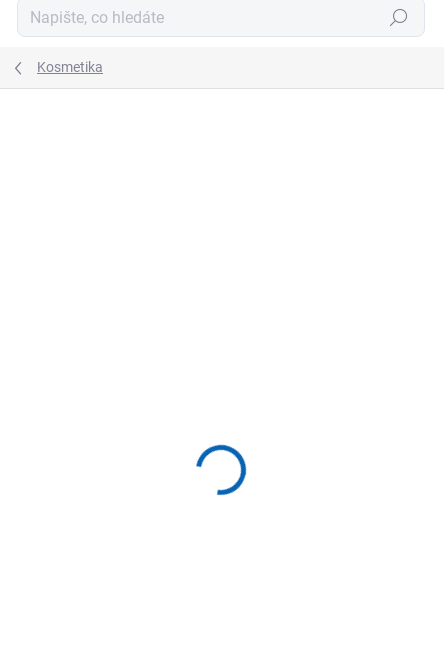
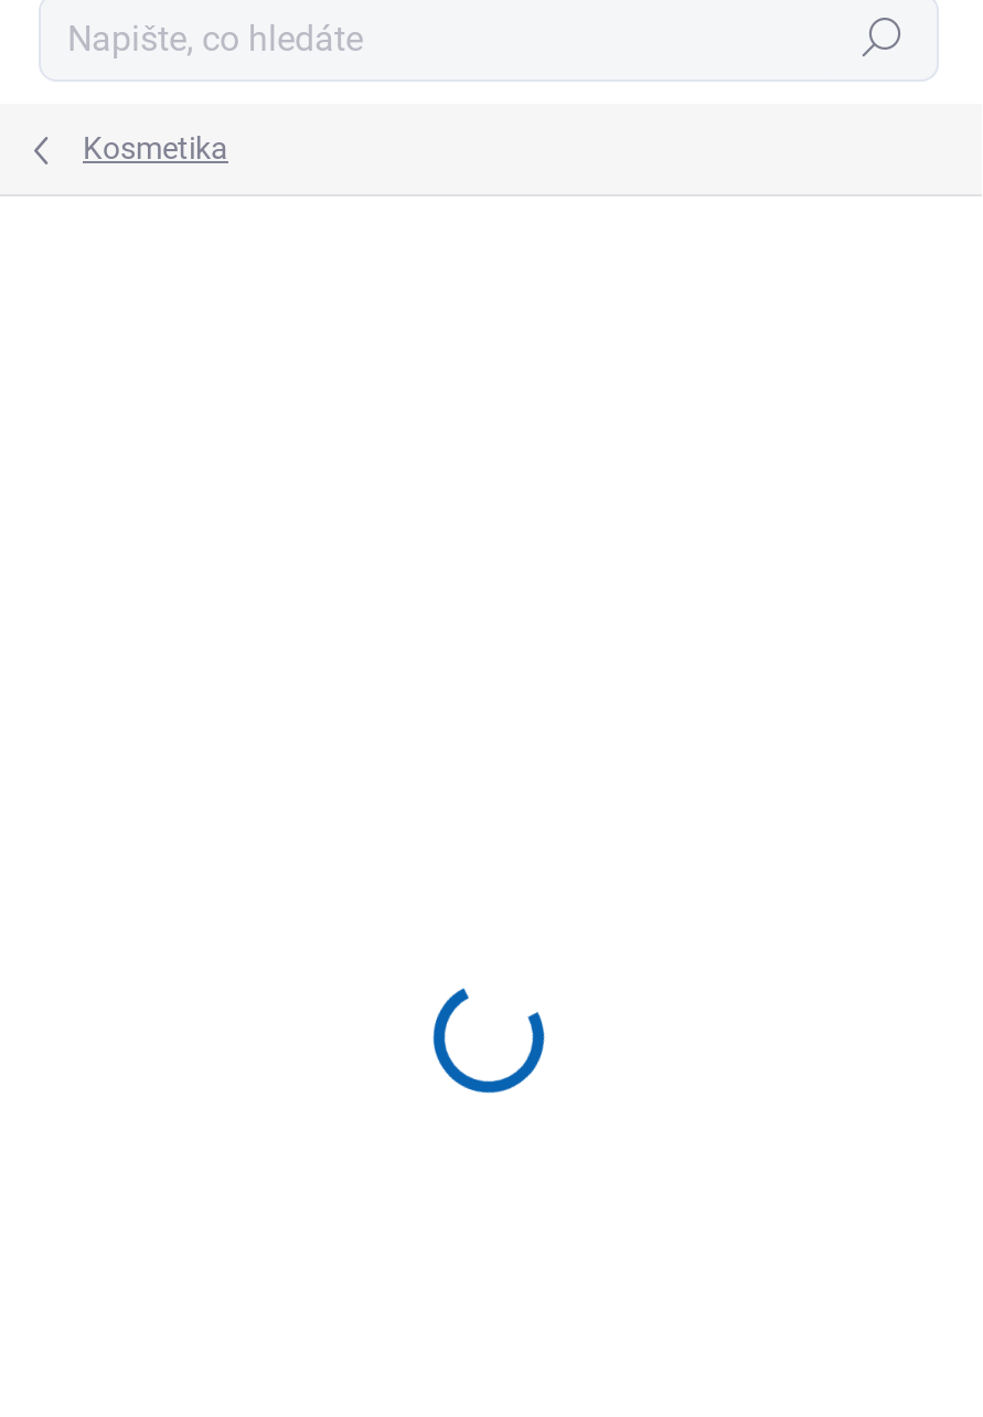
- [image]
+ [image]
